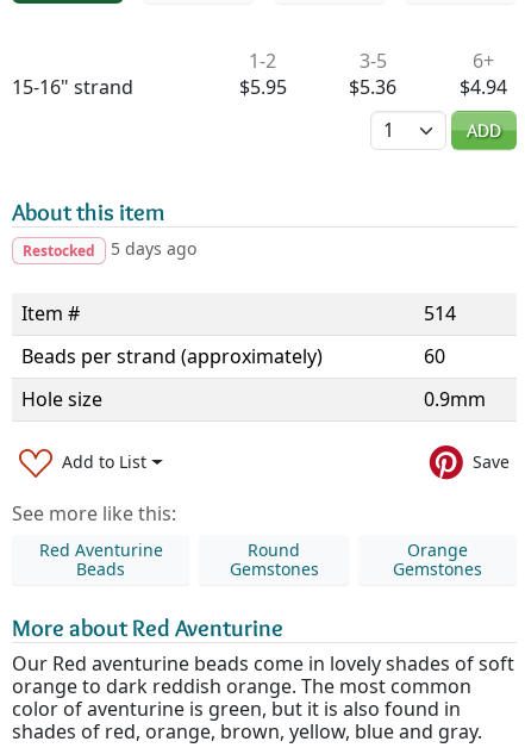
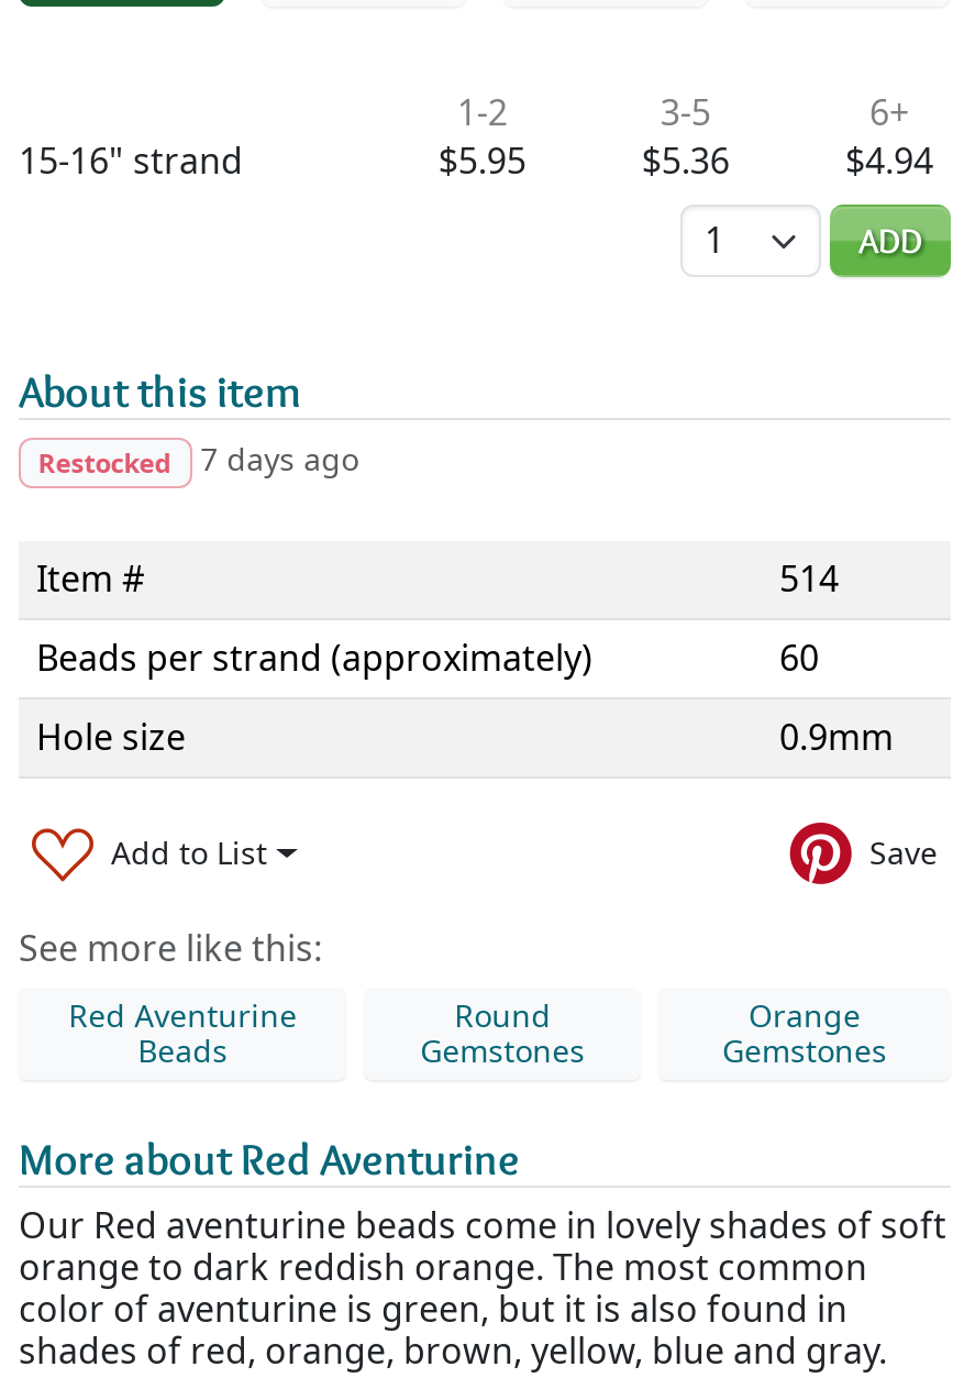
- Restocked 5 days ago
+ Restocked 7 days ago
